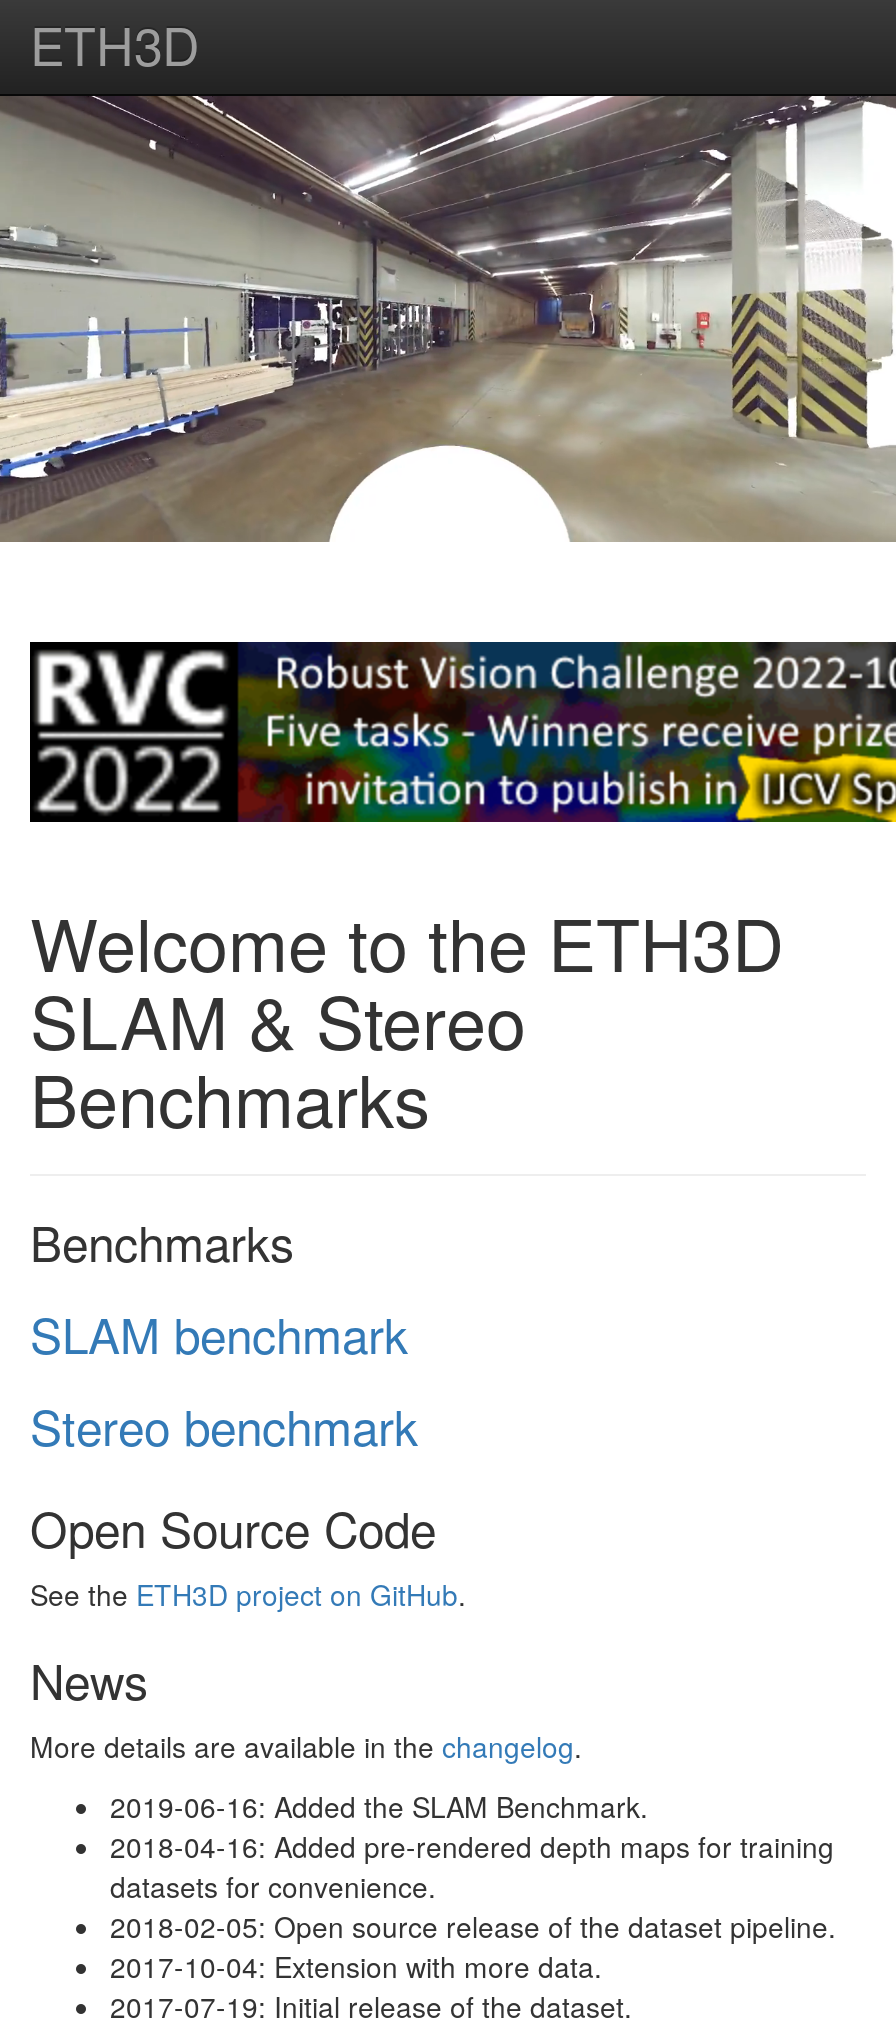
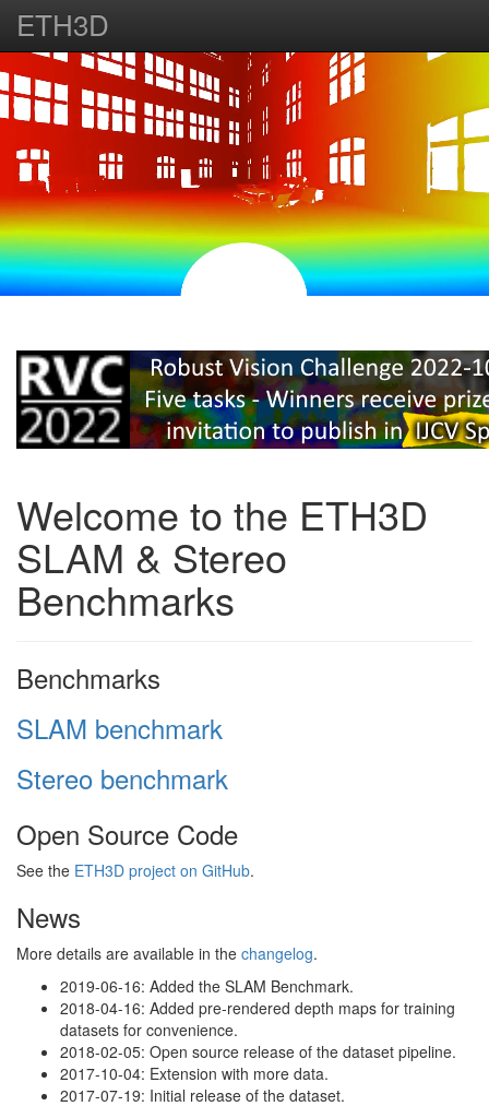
- [image]
+ [image]
